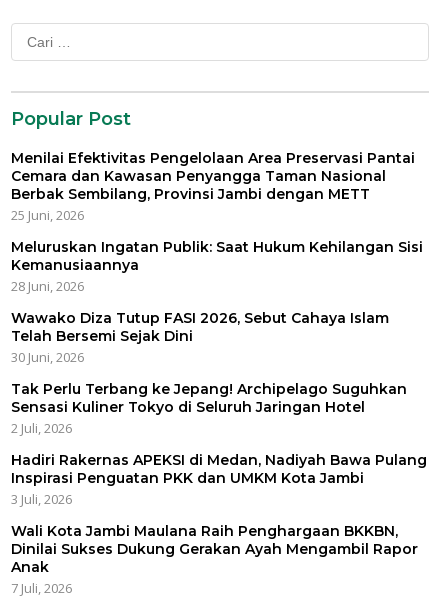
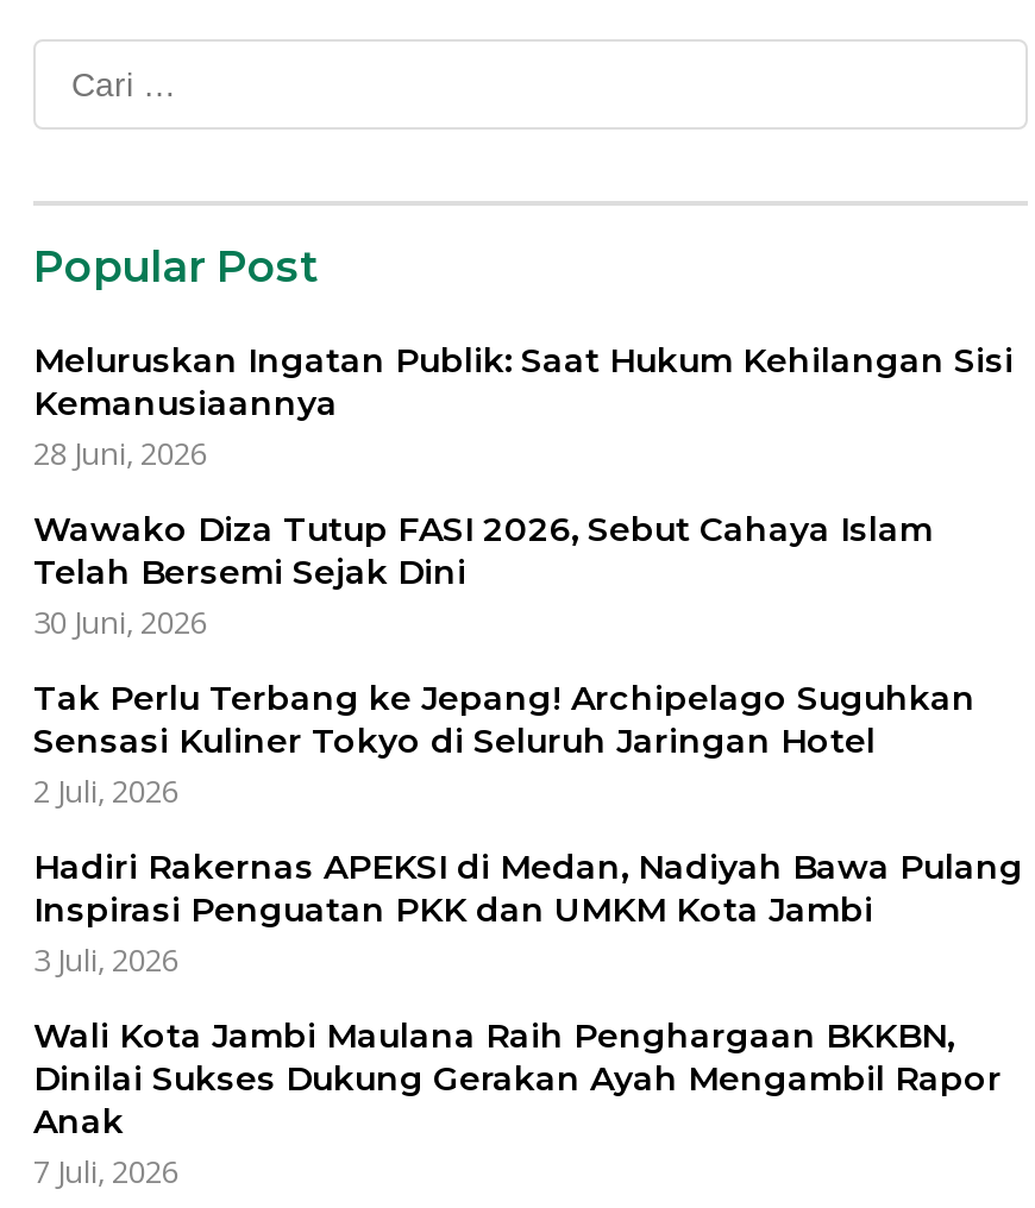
- Menilai Efektivitas Pengelolaan Area Preservasi Pantai
- Cemara dan Kawasan Penyangga Taman Nasional
- Berbak Sembilang, Provinsi Jambi dengan METT
- 25 Juni, 2026
